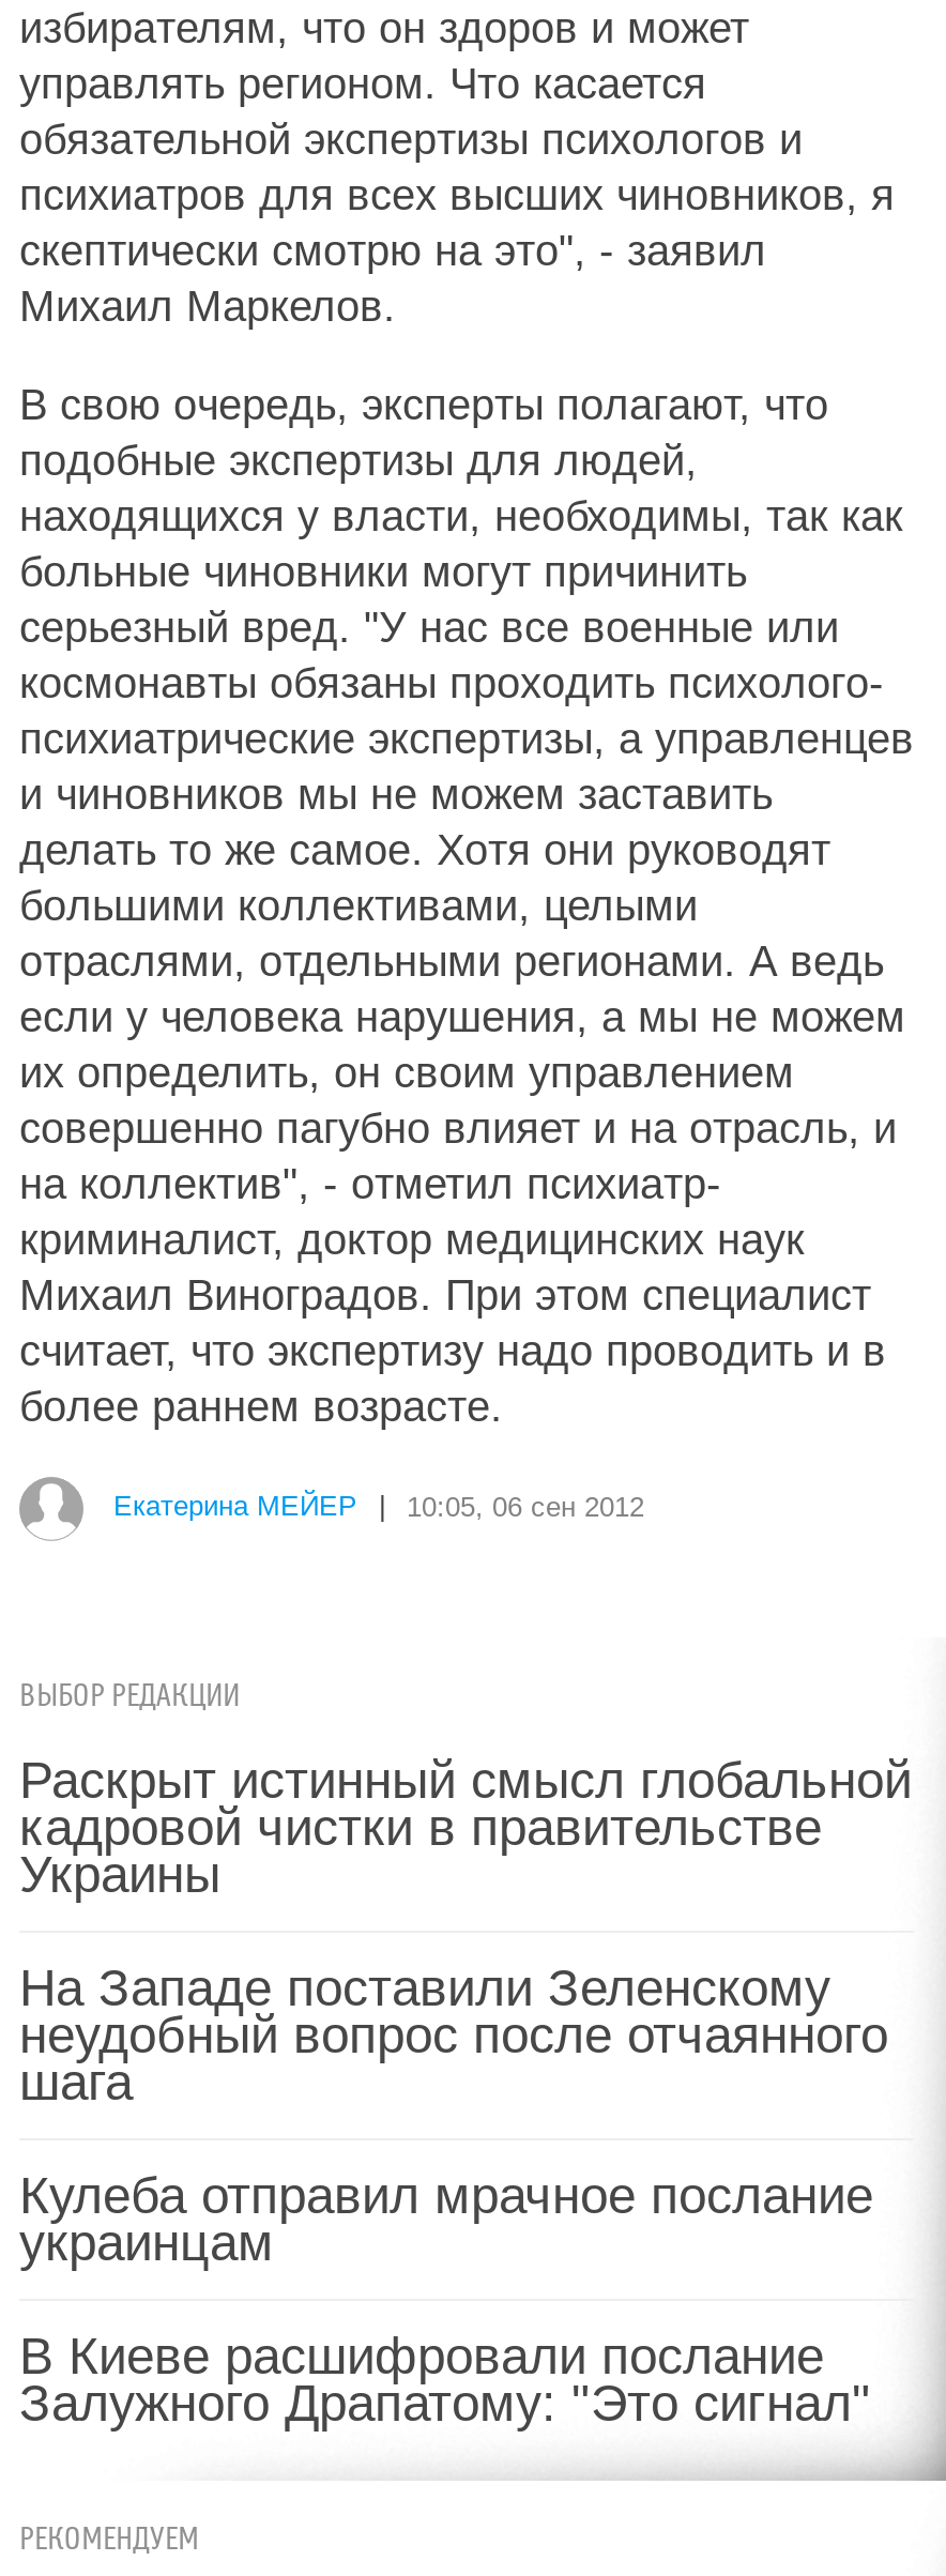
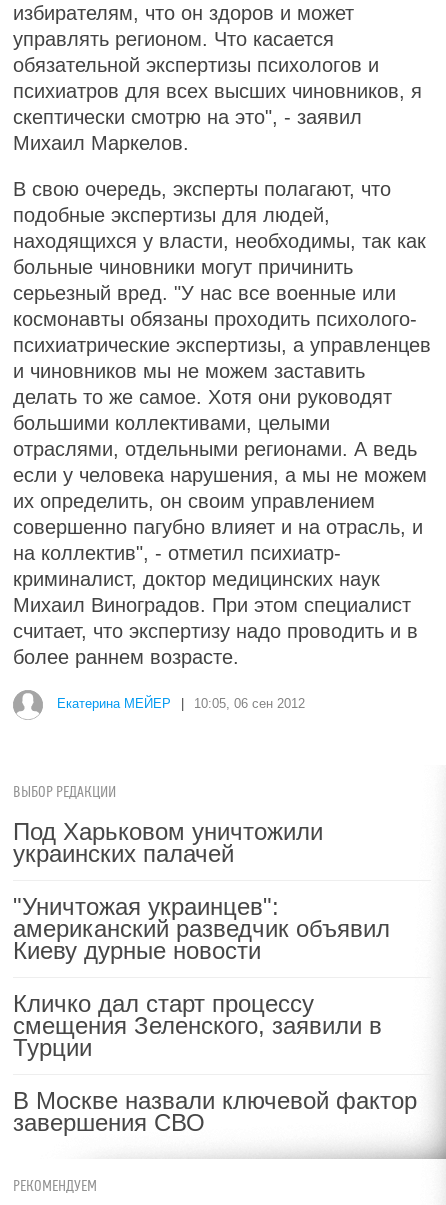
- Раскрыт истинный смысл глобальной
- кадровой чистки в правительстве
- Украины
+ Под Харьковом уничтожили
+ украинских палачей

- На Западе поставили Зеленскому
- неудобный вопрос после отчаянного
- шага
+ "Уничтожая украинцев":
+ американский разведчик объявил
+ Киеву дурные новости

- Кулеба отправил мрачное послание
- украинцам
+ Кличко дал старт процессу
+ смещения Зеленского, заявили в
+ Турции

- В Киеве расшифровали послание
- Залужного Драпатому: "Это сигнал"
+ В Москве назвали ключевой фактор
+ завершения СВО
